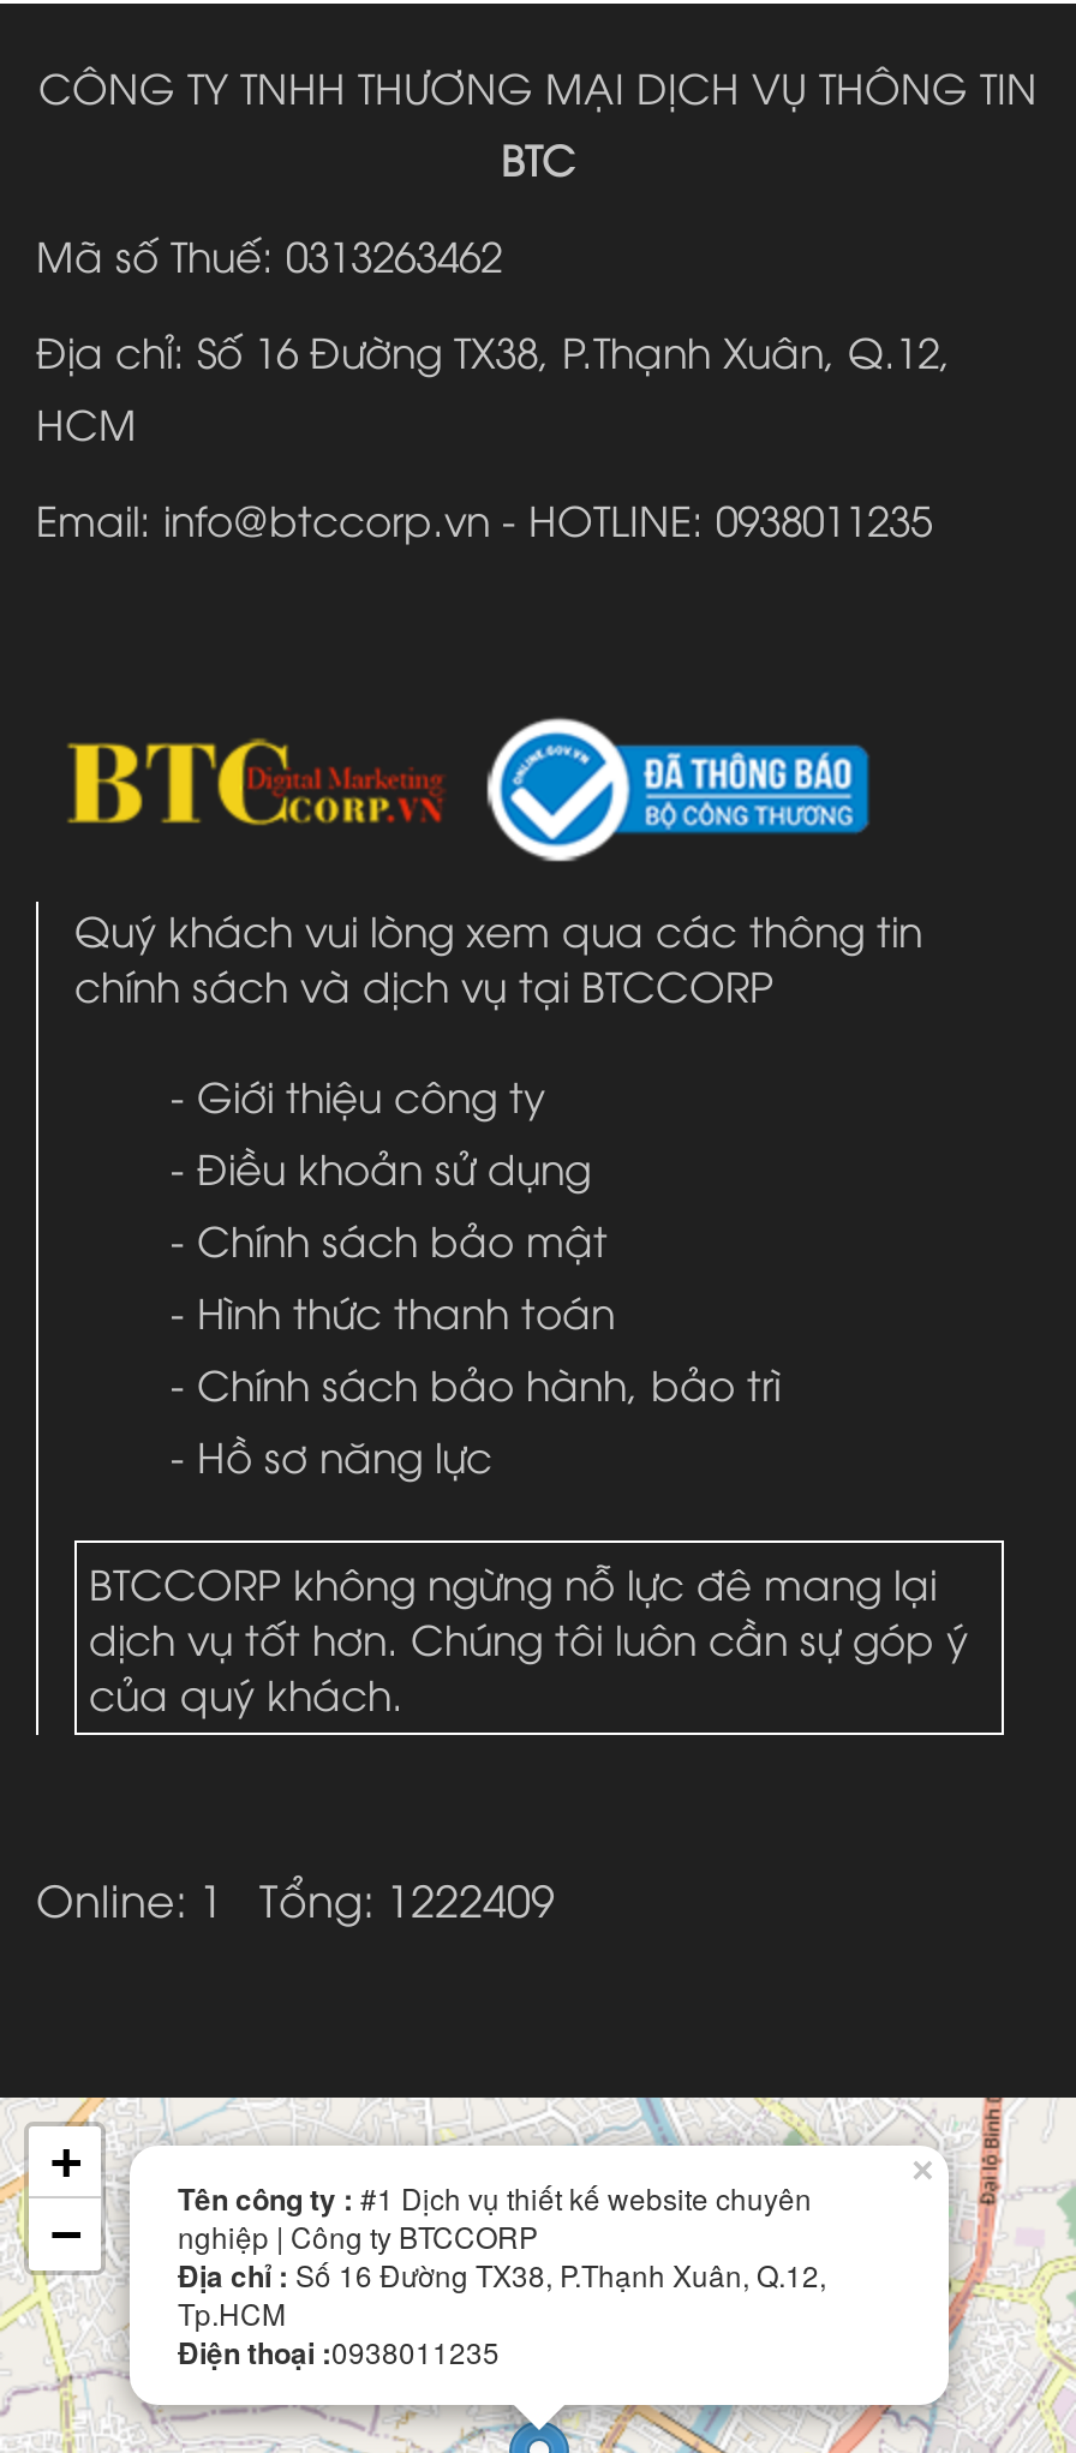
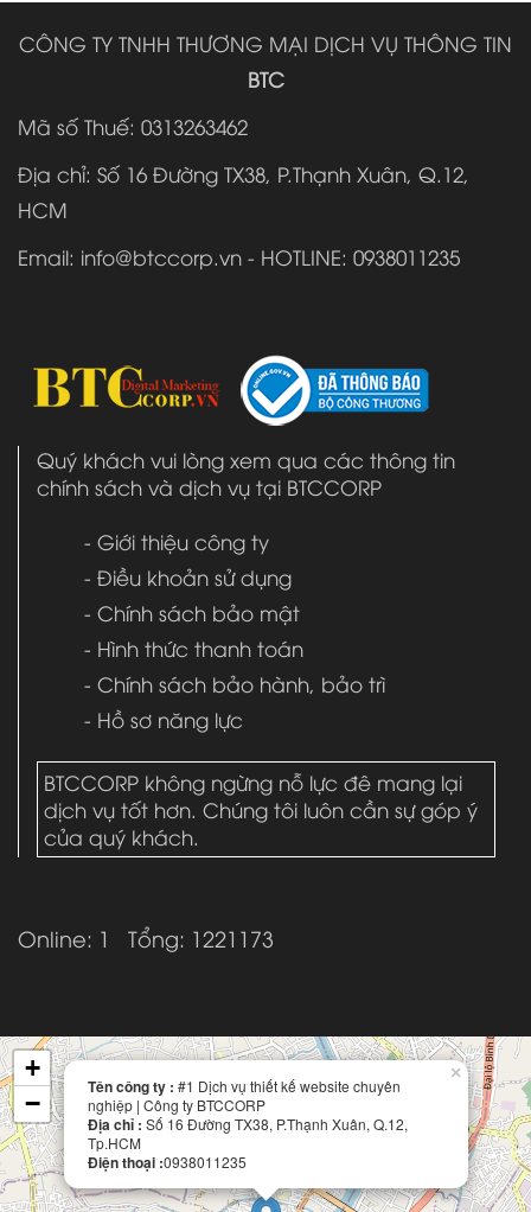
- Online: 1 Tổng: 1222409
+ Online: 1 Tổng: 1221173
